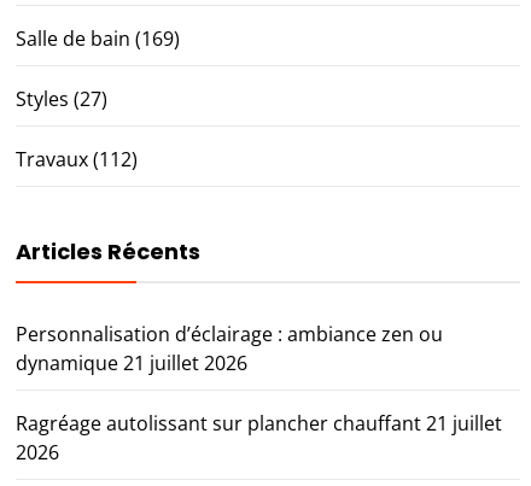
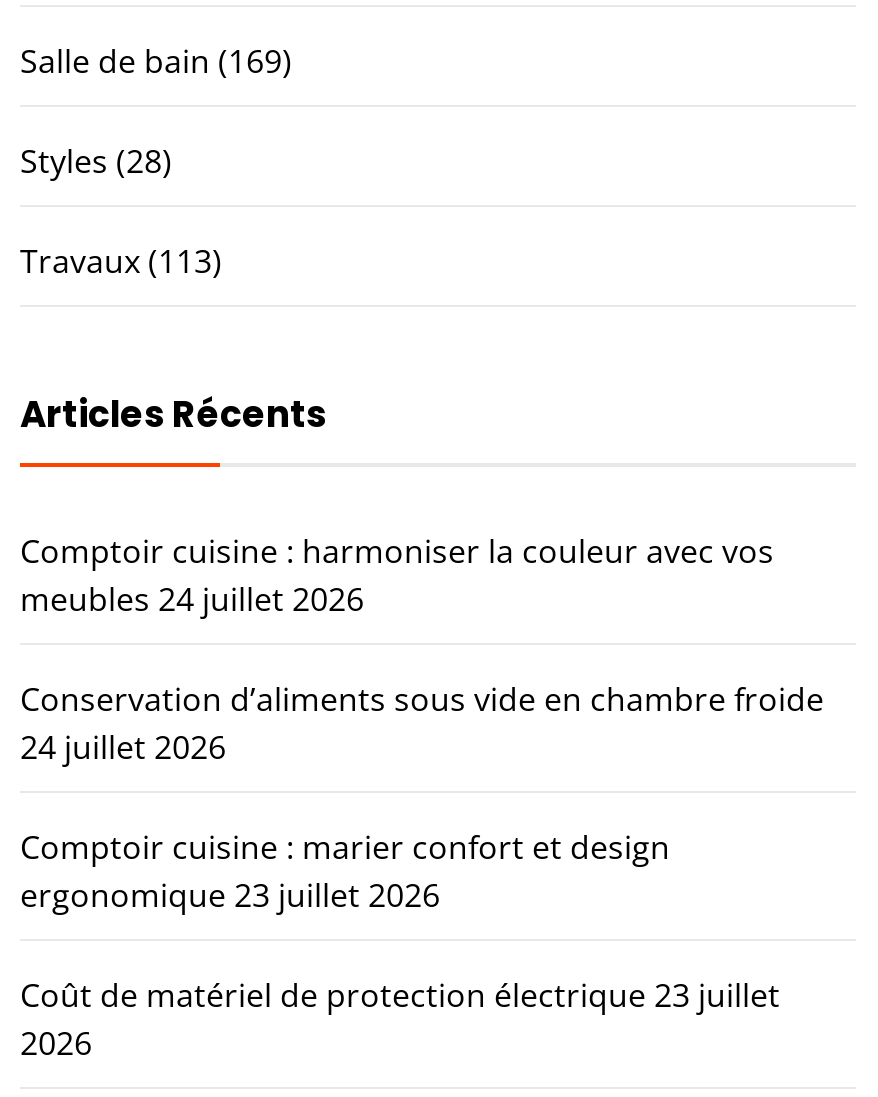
- Styles (27)
+ Styles (28)

- Travaux (112)
+ Travaux (113)

- Personnalisation d’éclairage : ambiance zen ou
- dynamique 21 juillet 2026
- Ragréage autolissant sur plancher chauffant 21 juillet
+ Comptoir cuisine : harmoniser la couleur avec vos
+ meubles 24 juillet 2026
+ Conservation d’aliments sous vide en chambre froide
+ 24 juillet 2026
+ Comptoir cuisine : marier confort et design
+ ergonomique 23 juillet 2026
+ Coût de matériel de protection électrique 23 juillet
